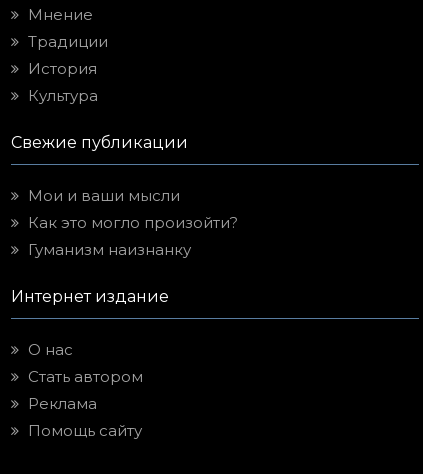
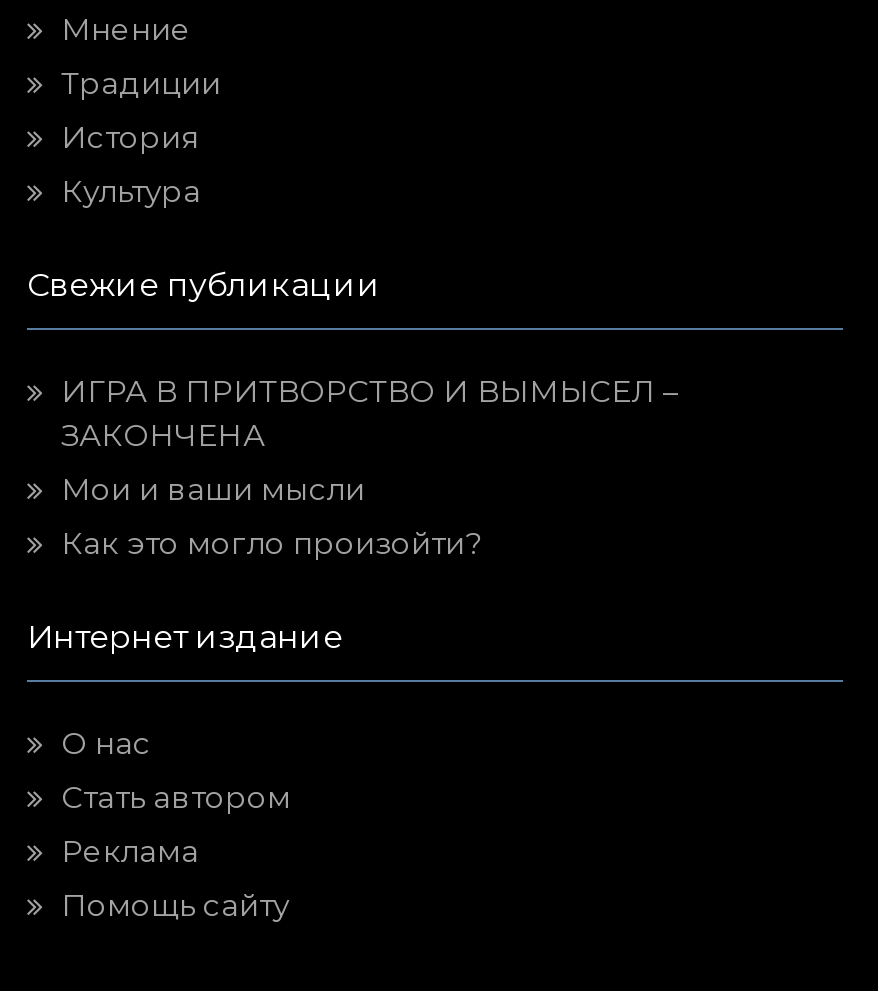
+ ИГРА В ПРИТВОРСТВО И ВЫМЫСЕЛ –
+ ЗАКОНЧЕНА

moved down: Мои и ваши мысли | Как это могло произойти?

- Гуманизм наизнанку
